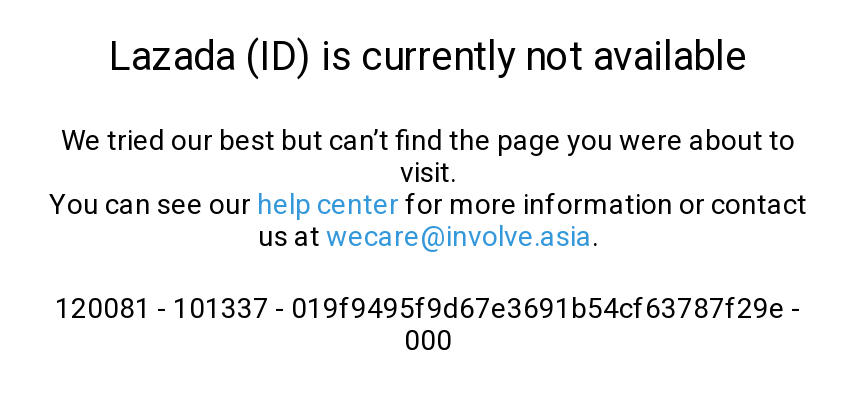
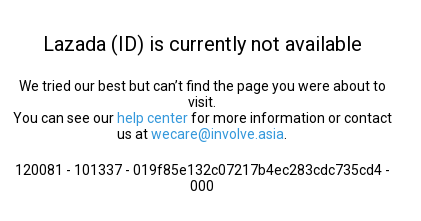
- 120081 - 101337 - 019f9495f9d67e3691b54cf63787f29e -
+ 120081 - 101337 - 019f85e132c07217b4ec283cdc735cd4 -
